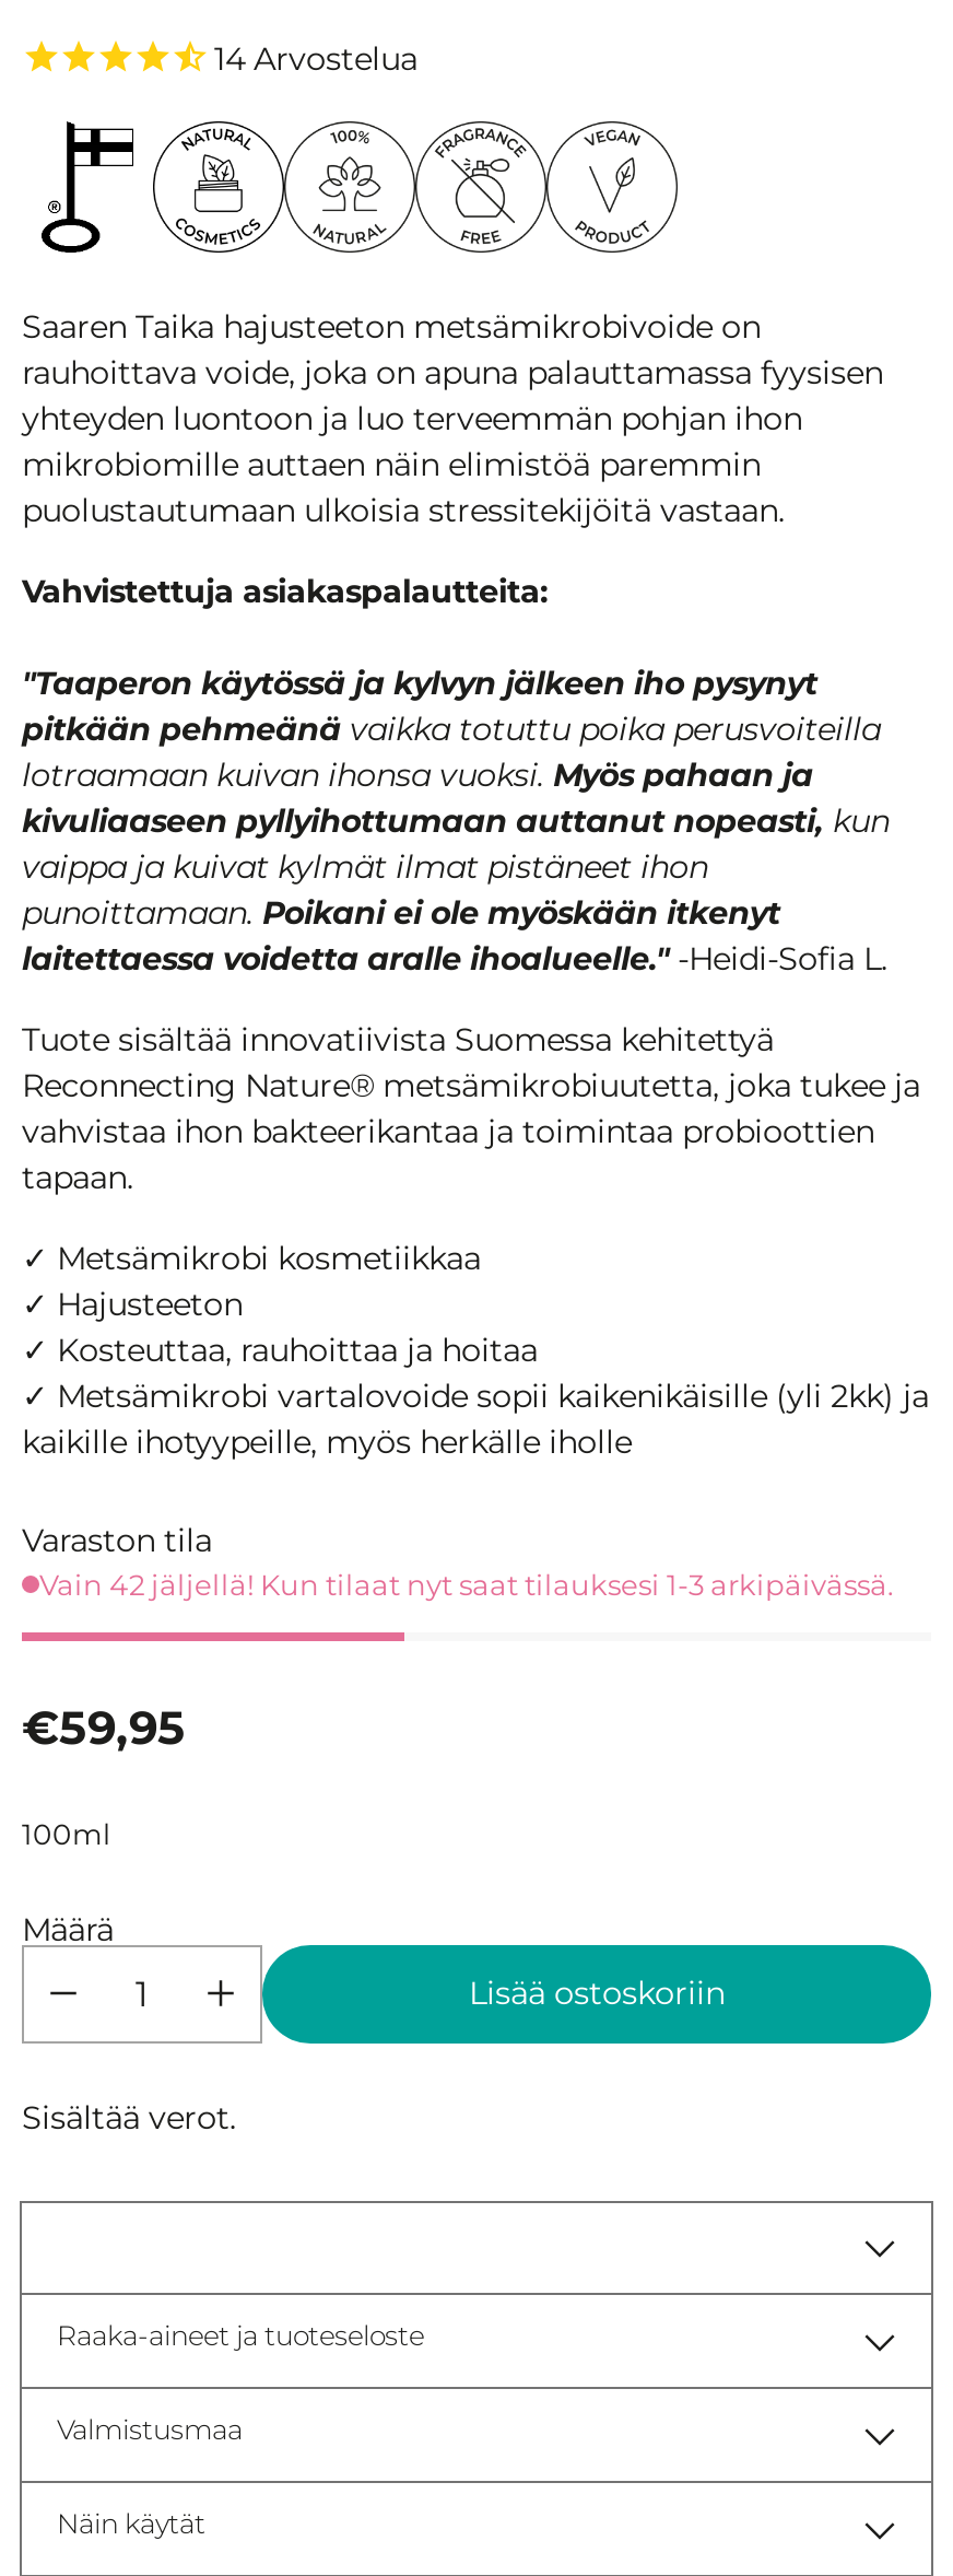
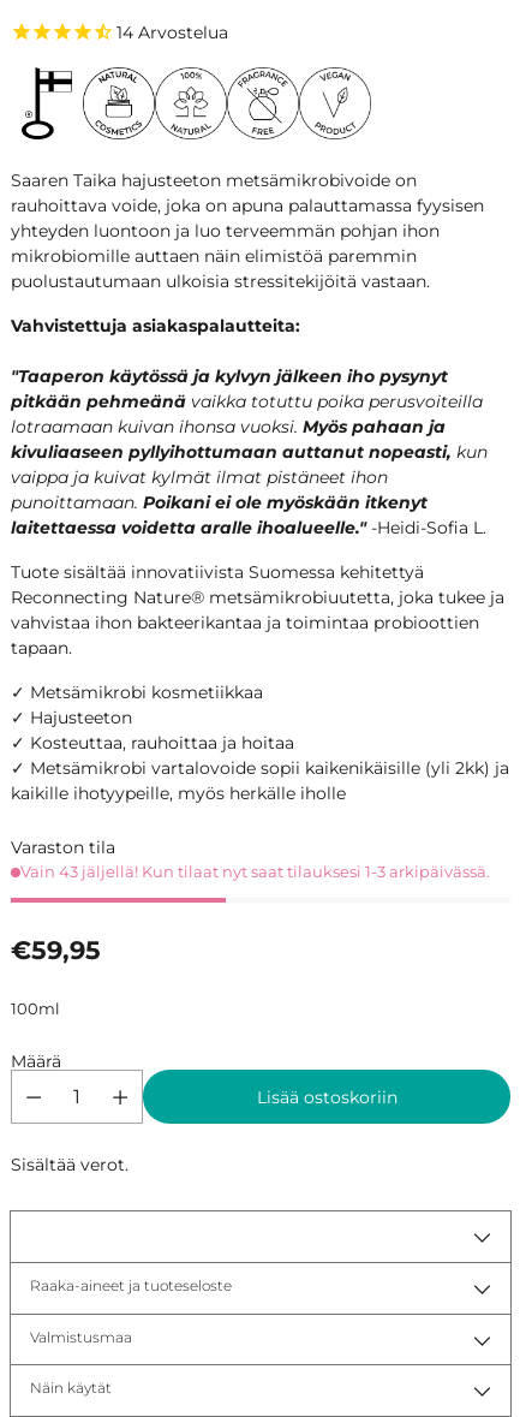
- Vain 42 jäljellä! Kun tilaat nyt saat tilauksesi 1-3 arkipäivässä.
+ Vain 43 jäljellä! Kun tilaat nyt saat tilauksesi 1-3 arkipäivässä.
